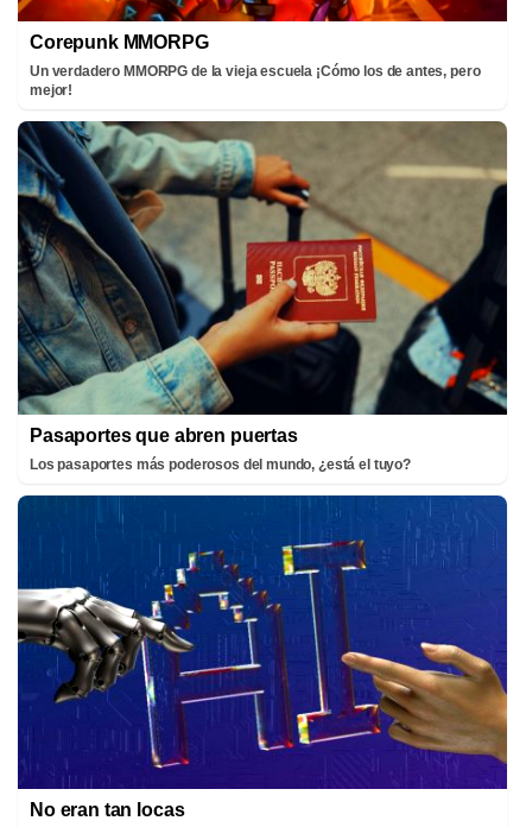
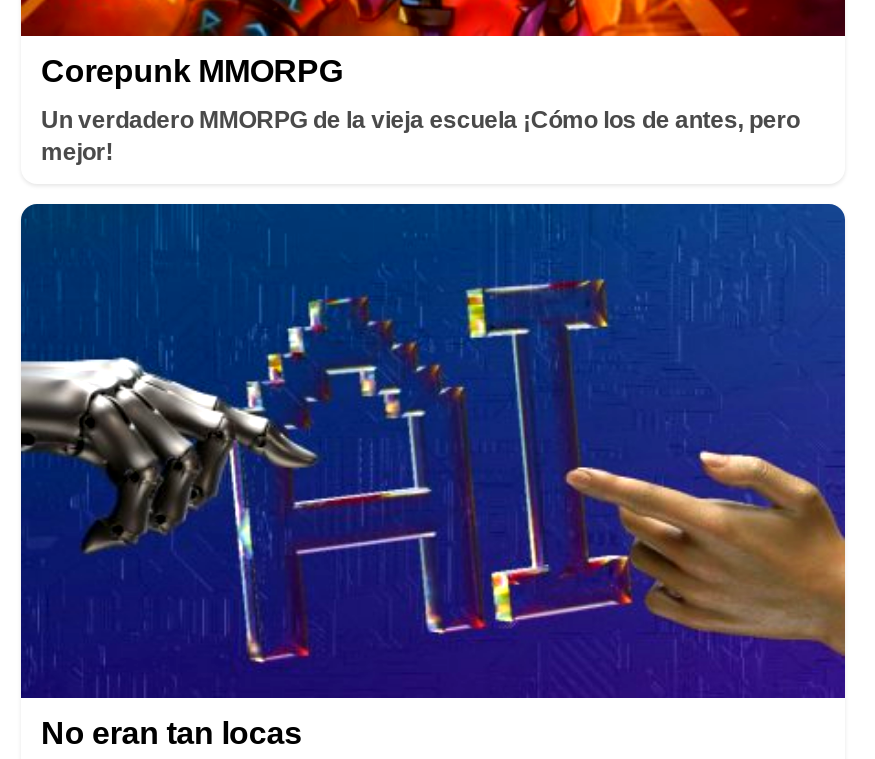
- [image]
- Pasaportes que abren puertas
- Los pasaportes más poderosos del mundo, ¿está el tuyo?
